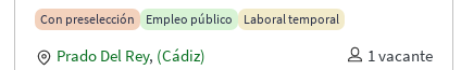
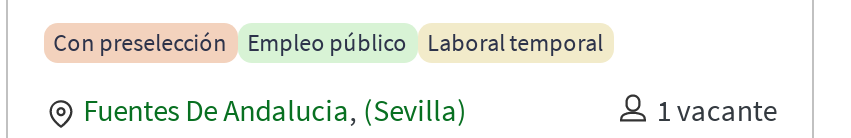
- Prado Del Rey, (Cádiz)
+ Fuentes De Andalucia, (Sevilla)
